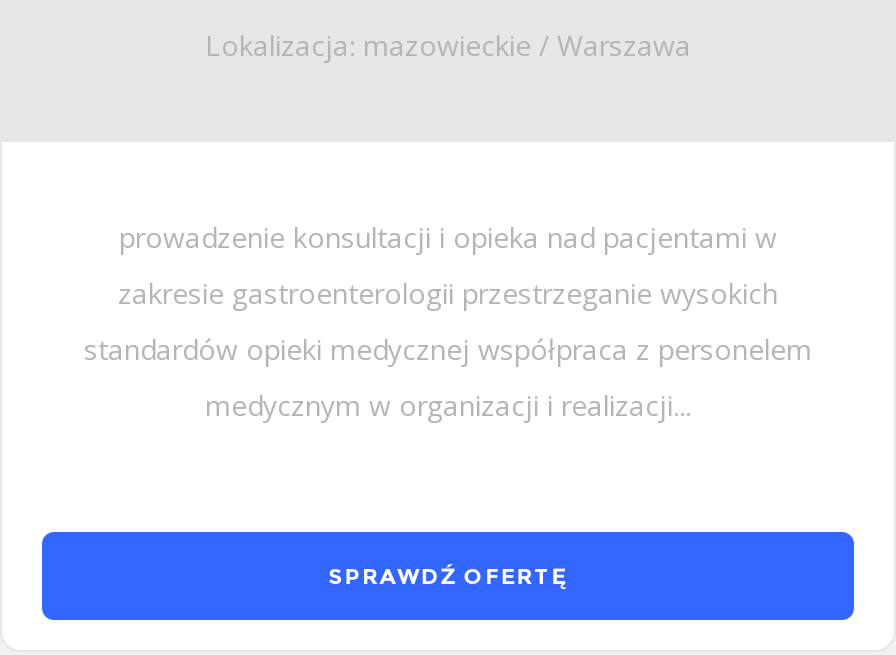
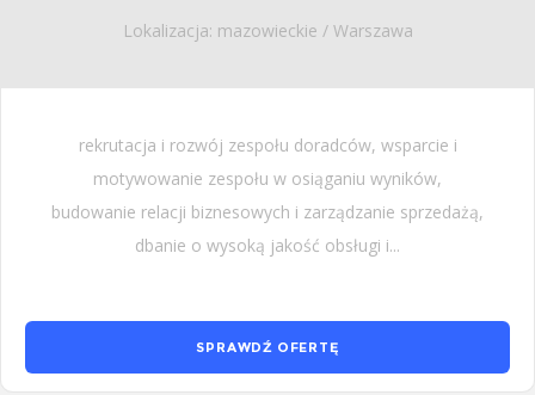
- prowadzenie konsultacji i opieka nad pacjentami w
+ rekrutacja i rozwój zespołu doradców, wsparcie i

- zakresie gastroenterologii przestrzeganie wysokich
+ motywowanie zespołu w osiąganiu wyników,

- standardów opieki medycznej współpraca z personelem
+ budowanie relacji biznesowych i zarządzanie sprzedażą,

- medycznym w organizacji i realizacji...
+ dbanie o wysoką jakość obsługi i...
